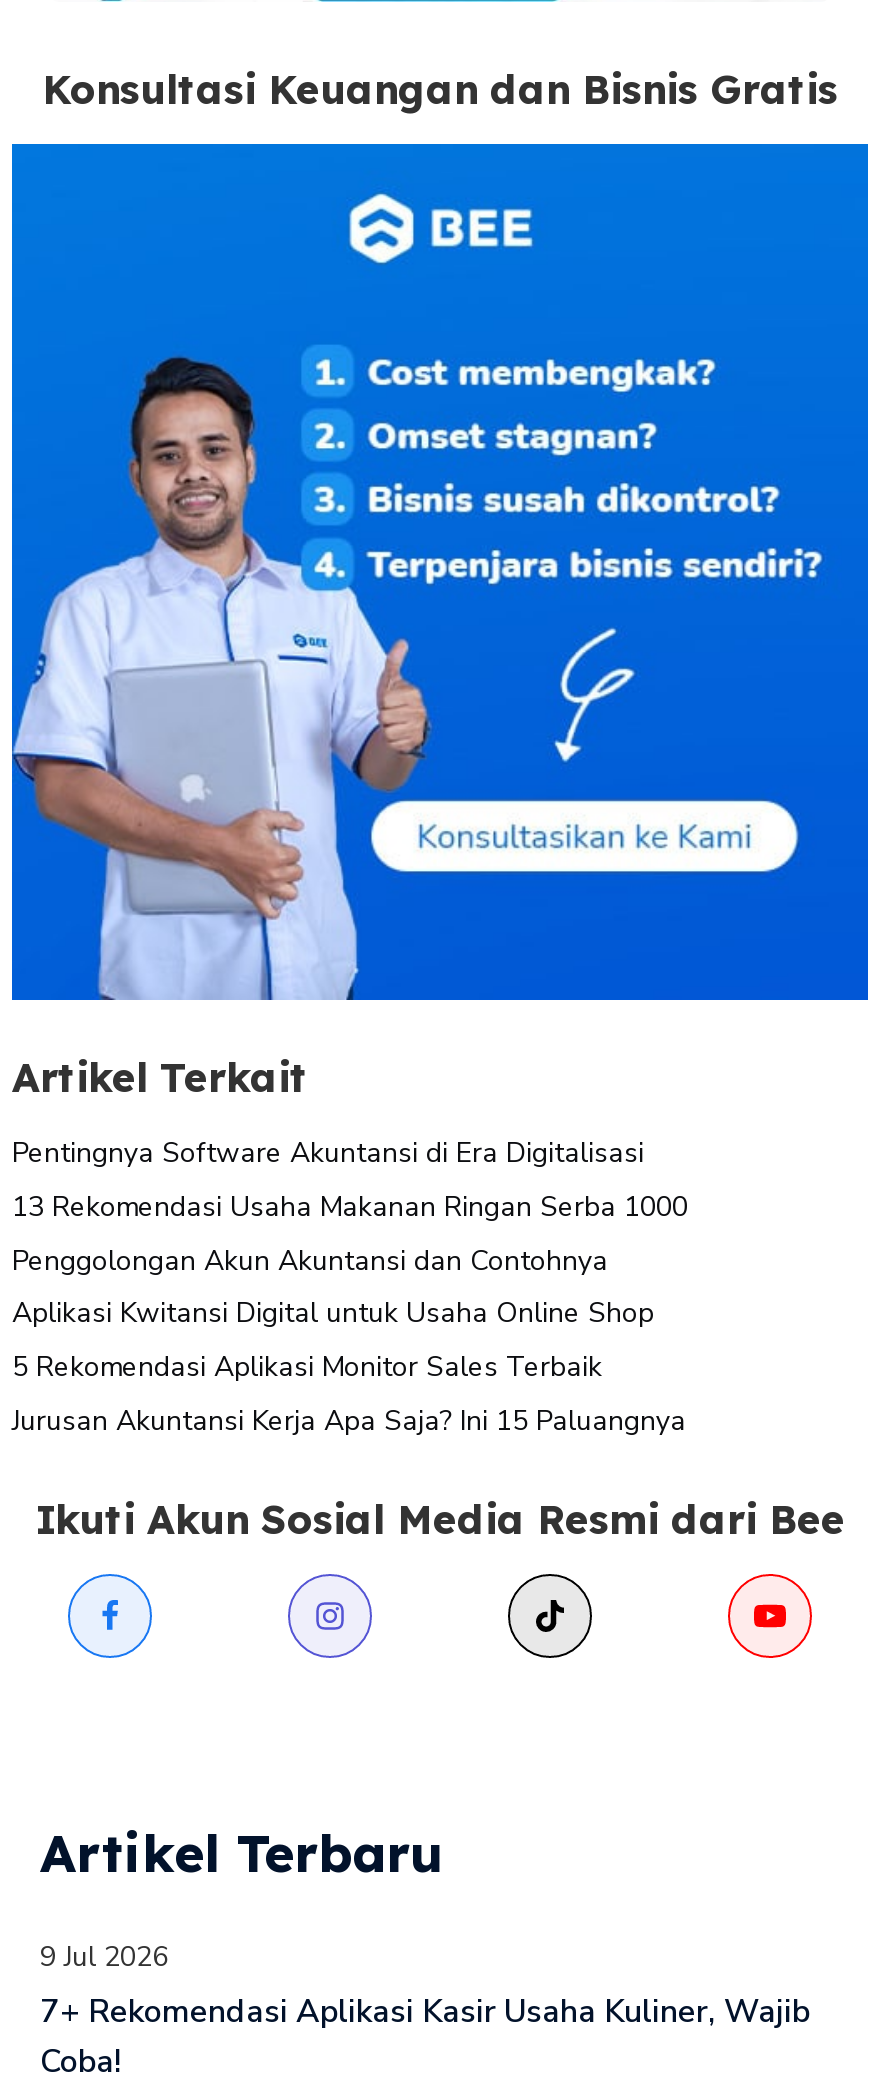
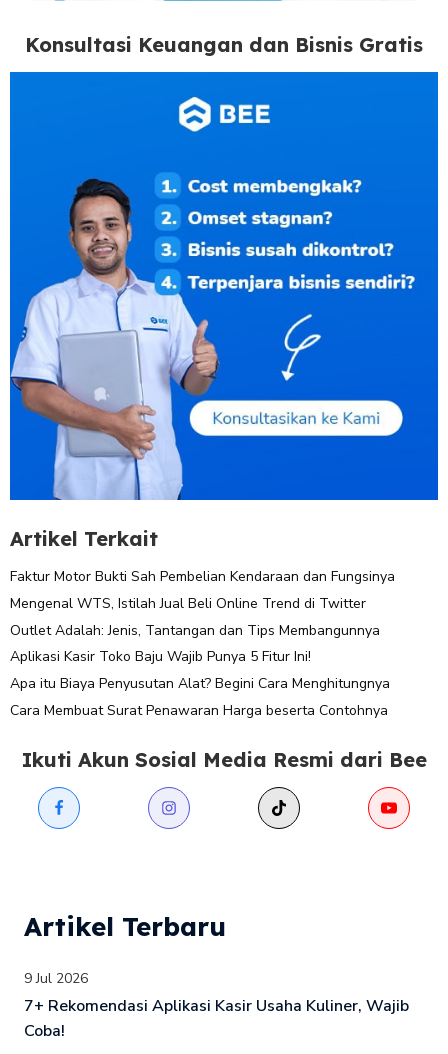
- Pentingnya Software Akuntansi di Era Digitalisasi
- 13 Rekomendasi Usaha Makanan Ringan Serba 1000
- Penggolongan Akun Akuntansi dan Contohnya
- Aplikasi Kwitansi Digital untuk Usaha Online Shop
- 5 Rekomendasi Aplikasi Monitor Sales Terbaik
- Jurusan Akuntansi Kerja Apa Saja? Ini 15 Paluangnya
+ Faktur Motor Bukti Sah Pembelian Kendaraan dan Fungsinya
+ Mengenal WTS, Istilah Jual Beli Online Trend di Twitter
+ Outlet Adalah: Jenis, Tantangan dan Tips Membangunnya
+ Aplikasi Kasir Toko Baju Wajib Punya 5 Fitur Ini!
+ Apa itu Biaya Penyusutan Alat? Begini Cara Menghitungnya
+ Cara Membuat Surat Penawaran Harga beserta Contohnya
